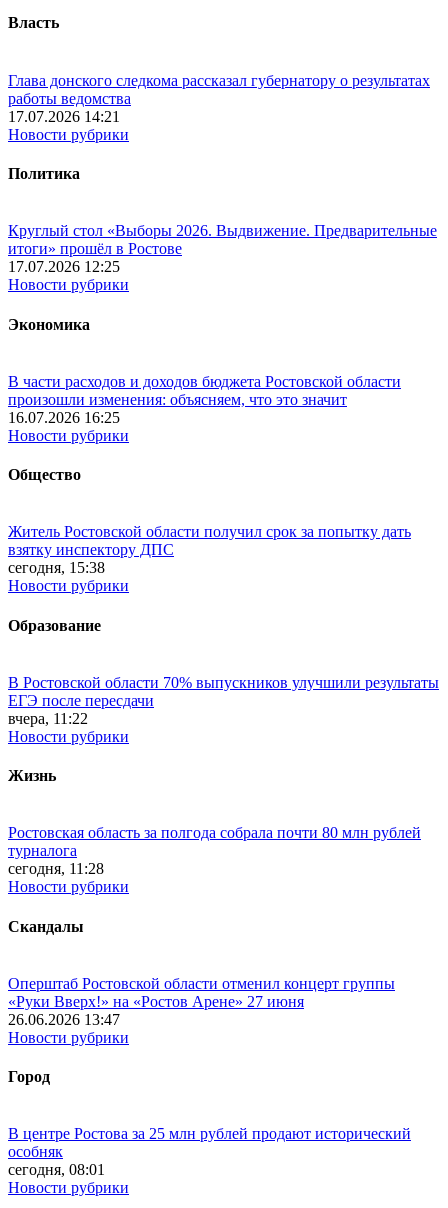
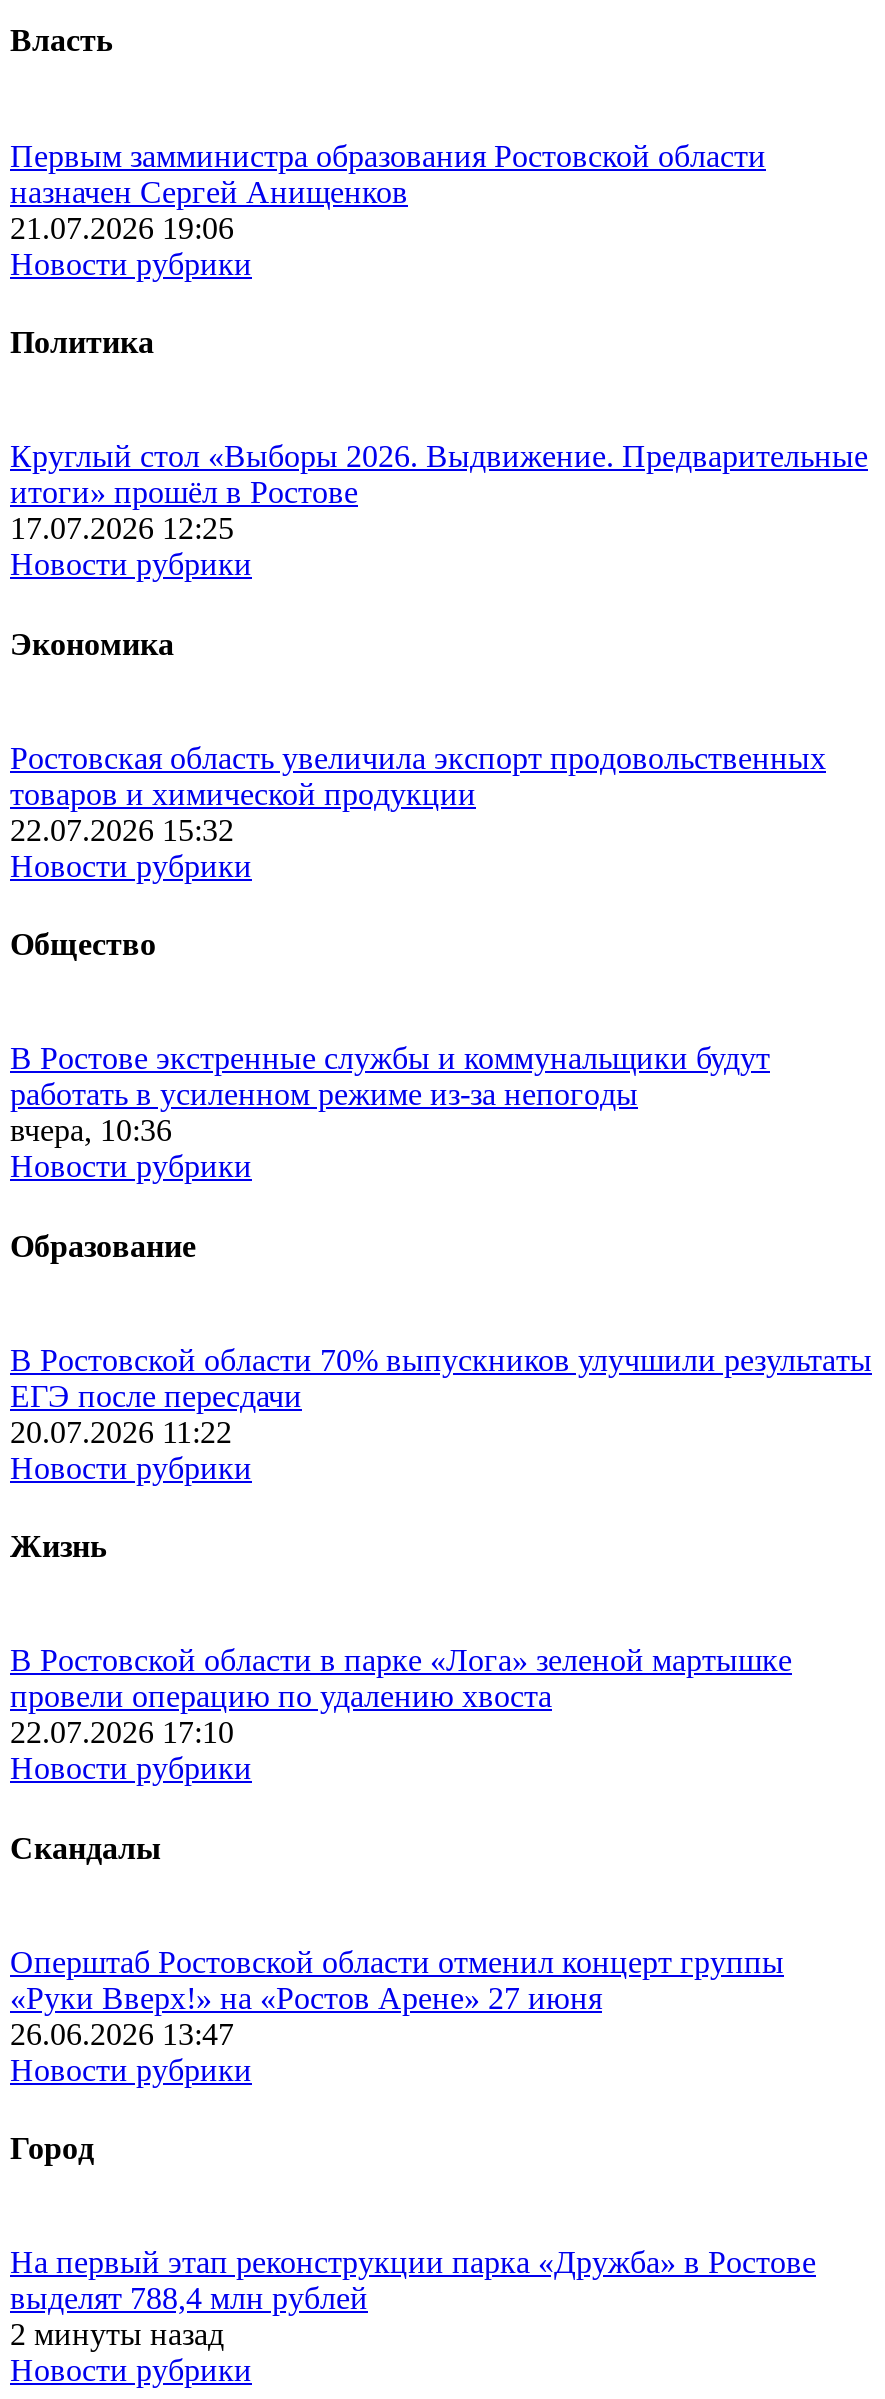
- Глава донского следкома рассказал губернатору о результатах
- работы ведомства
- 17.07.2026 14:21
+ Первым замминистра образования Ростовской области
+ назначен Сергей Анищенков
+ 21.07.2026 19:06

- В части расходов и доходов бюджета Ростовской области
- произошли изменения: объясняем, что это значит
- 16.07.2026 16:25
+ Ростовская область увеличила экспорт продовольственных
+ товаров и химической продукции
+ 22.07.2026 15:32

- Житель Ростовской области получил срок за попытку дать
- взятку инспектору ДПС
- сегодня, 15:38
+ В Ростове экстренные службы и коммунальщики будут
+ работать в усиленном режиме из-за непогоды
+ вчера, 10:36

- вчера, 11:22
+ 20.07.2026 11:22

- Ростовская область за полгода собрала почти 80 млн рублей
- турналога
- сегодня, 11:28
+ В Ростовской области в парке «Лога» зеленой мартышке
+ провели операцию по удалению хвоста
+ 22.07.2026 17:10

- В центре Ростова за 25 млн рублей продают исторический
- особняк
- сегодня, 08:01
+ На первый этап реконструкции парка «Дружба» в Ростове
+ выделят 788,4 млн рублей
+ 2 минуты назад
